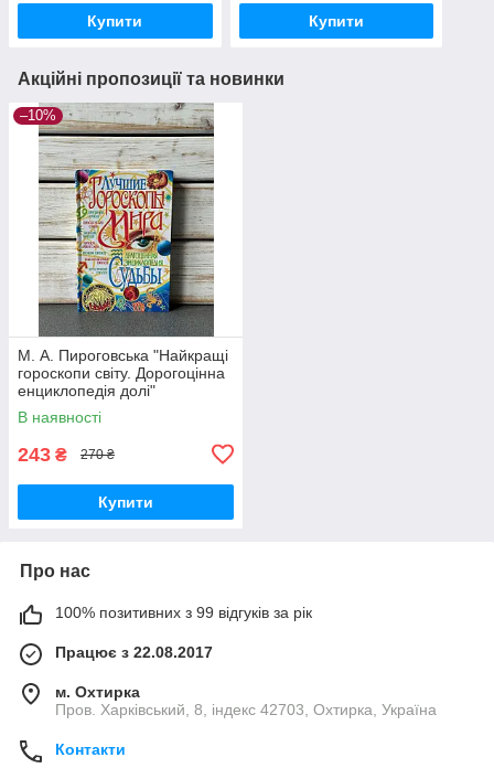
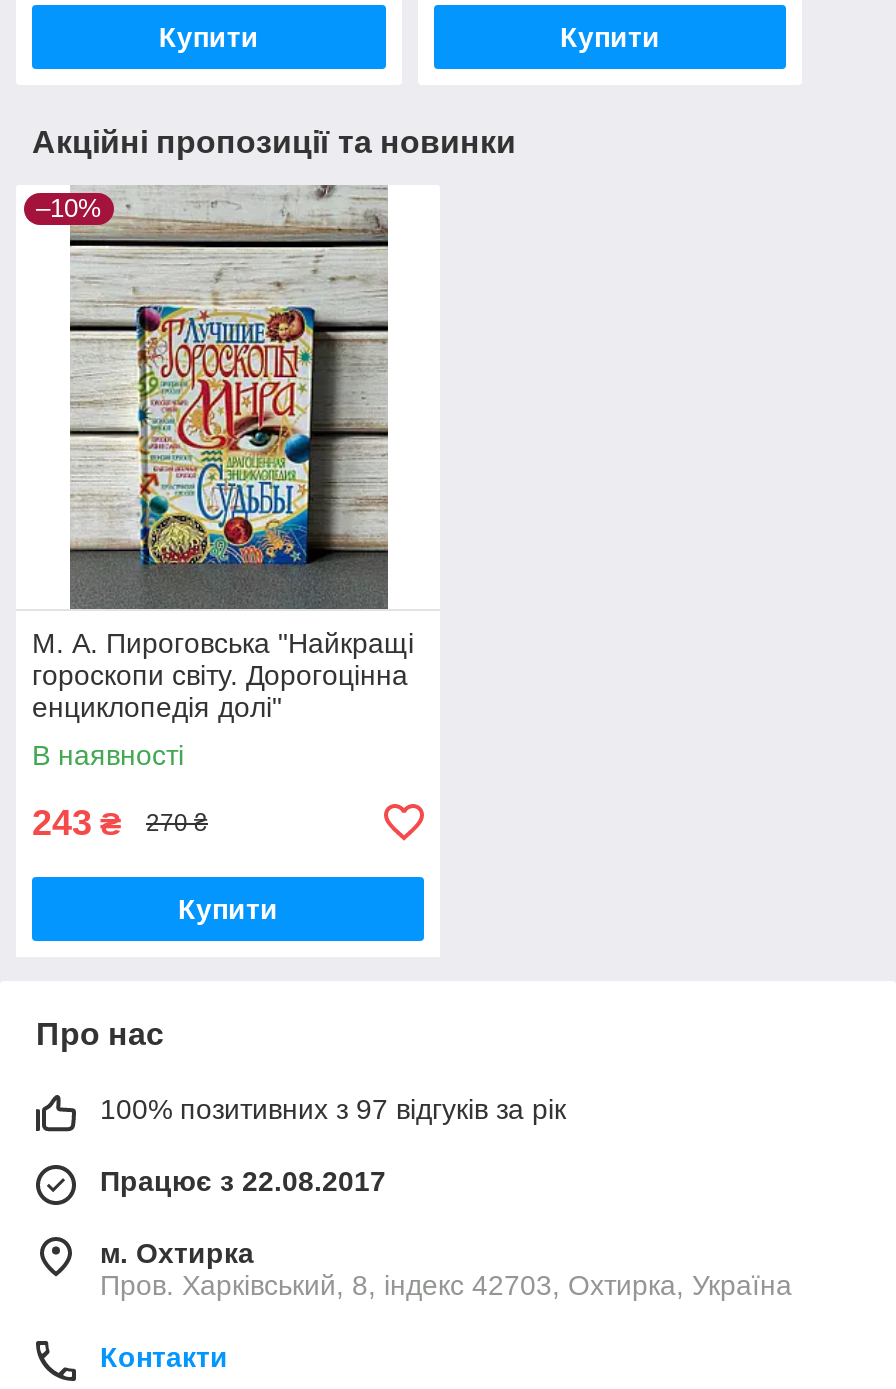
- 100% позитивних з 99 відгуків за рік
+ 100% позитивних з 97 відгуків за рік
